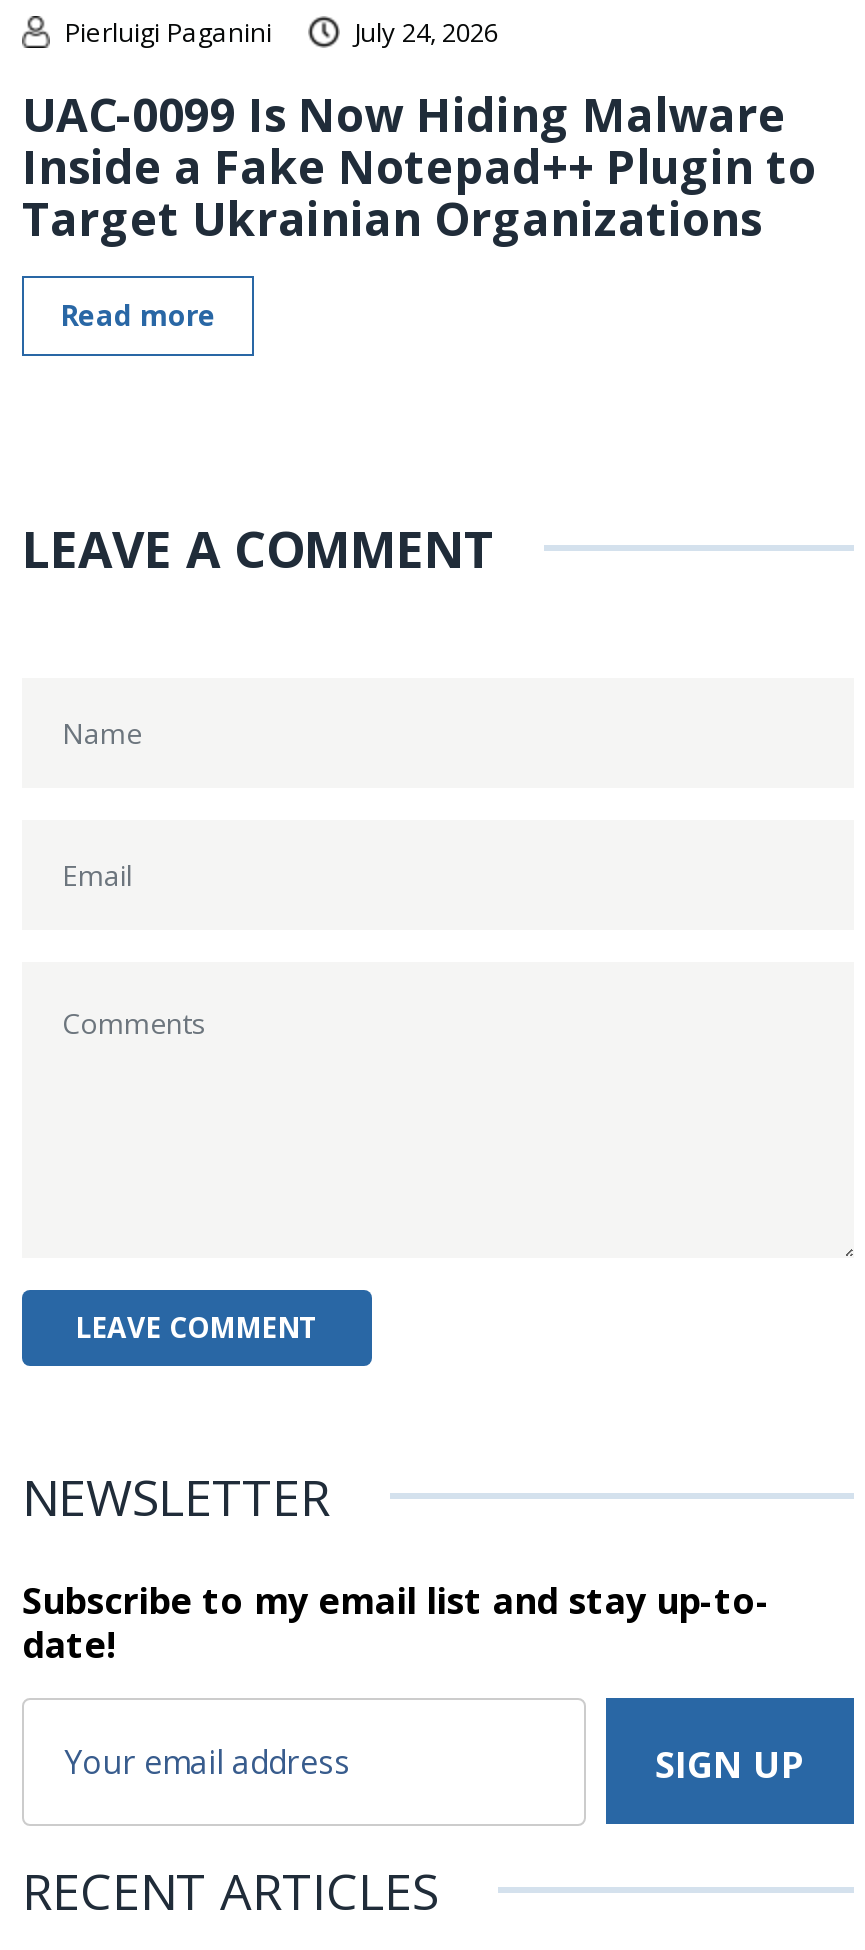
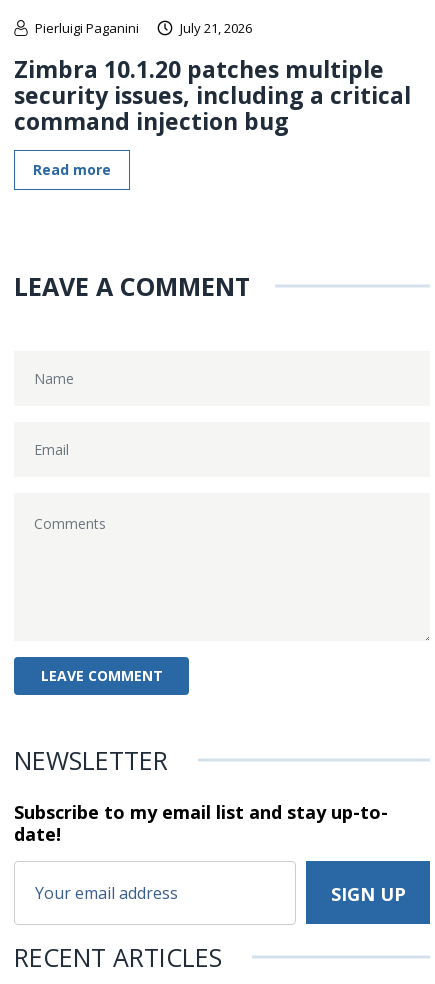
- July 24, 2026
+ July 21, 2026

- UAC-0099 Is Now Hiding Malware
- Inside a Fake Notepad++ Plugin to
- Target Ukrainian Organizations
+ Zimbra 10.1.20 patches multiple
+ security issues, including a critical
+ command injection bug
